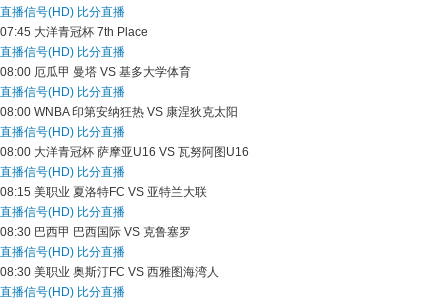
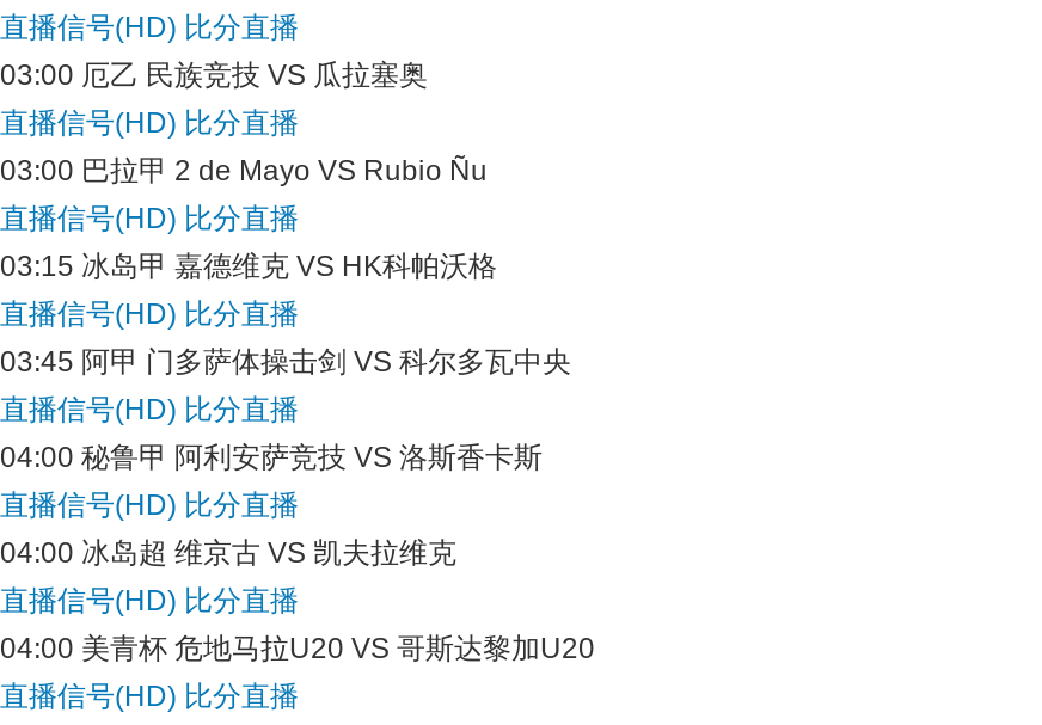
- 07:45 大洋青冠杯7th Place
+ 03:00 厄乙民族竞技 VS 瓜拉塞奥

- 08:00 厄瓜甲曼塔 VS 基多大学体育
+ 03:00 巴拉甲2 de Mayo VS Rubio Ñu

- 08:00 WNBA印第安纳狂热 VS 康涅狄克太阳
+ 03:15 冰岛甲嘉德维克 VS HK科帕沃格

- 08:00 大洋青冠杯萨摩亚U16 VS 瓦努阿图U16
+ 03:45 阿甲门多萨体操击剑 VS 科尔多瓦中央

- 08:15 美职业夏洛特FC VS 亚特兰大联
+ 04:00 秘鲁甲阿利安萨竞技 VS 洛斯香卡斯

- 08:30 巴西甲巴西国际 VS 克鲁塞罗
+ 04:00 冰岛超维京古 VS 凯夫拉维克

- 08:30 美职业奥斯汀FC VS 西雅图海湾人
+ 04:00 美青杯危地马拉U20 VS 哥斯达黎加U20
